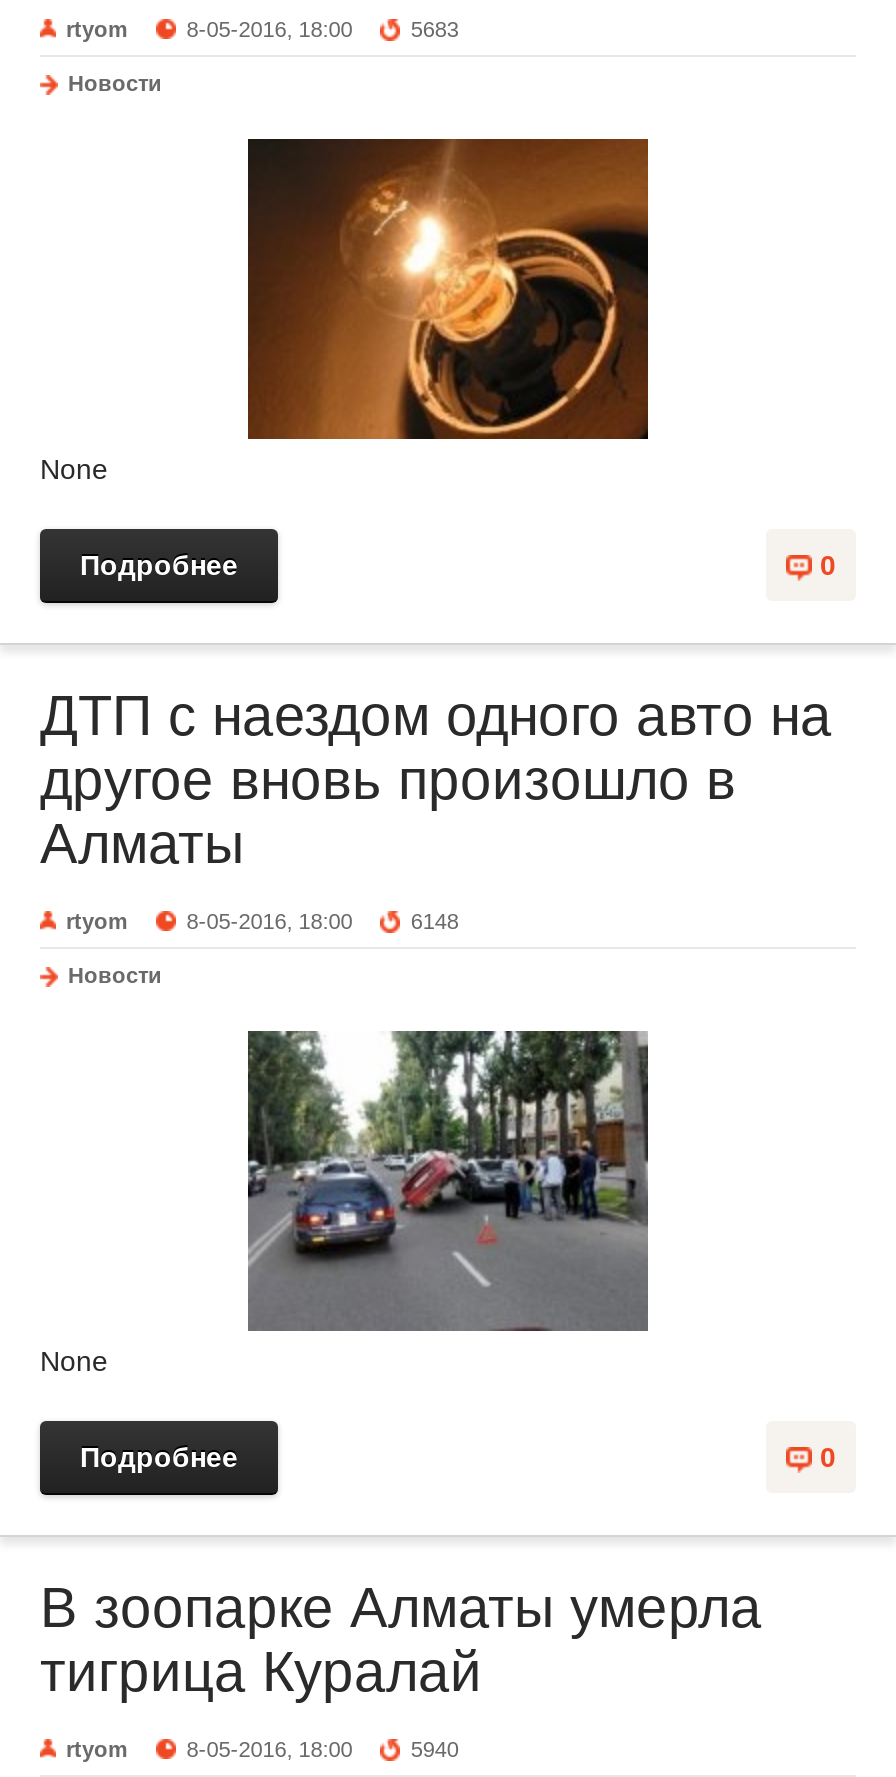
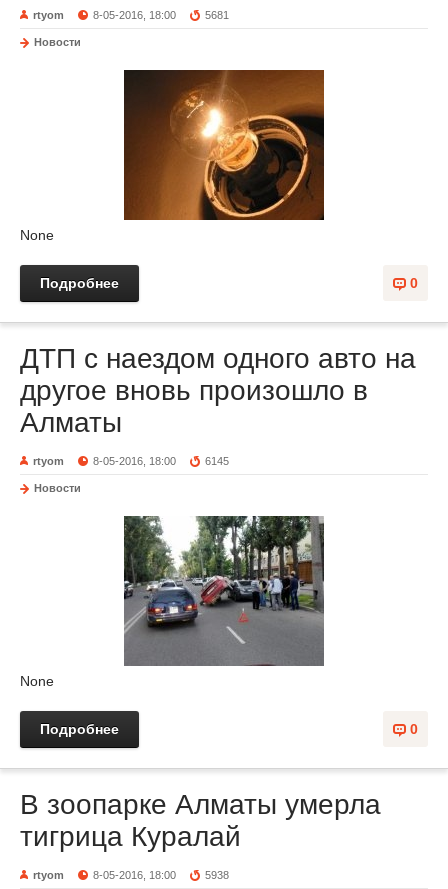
- 5683
+ 5681

- 6148
+ 6145

- 5940
+ 5938
